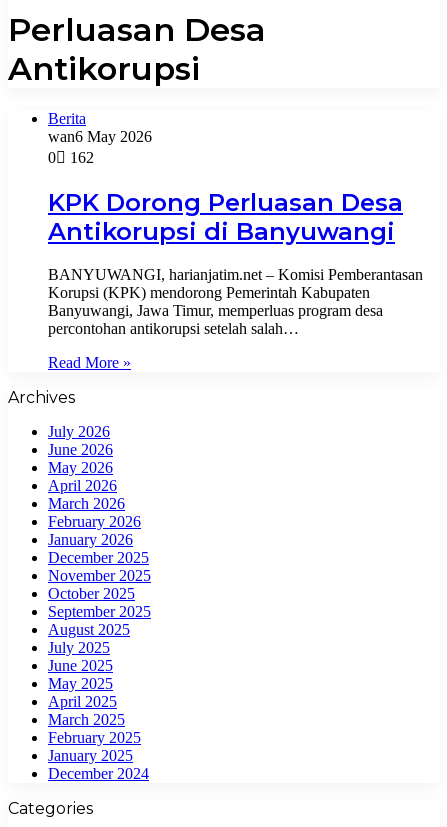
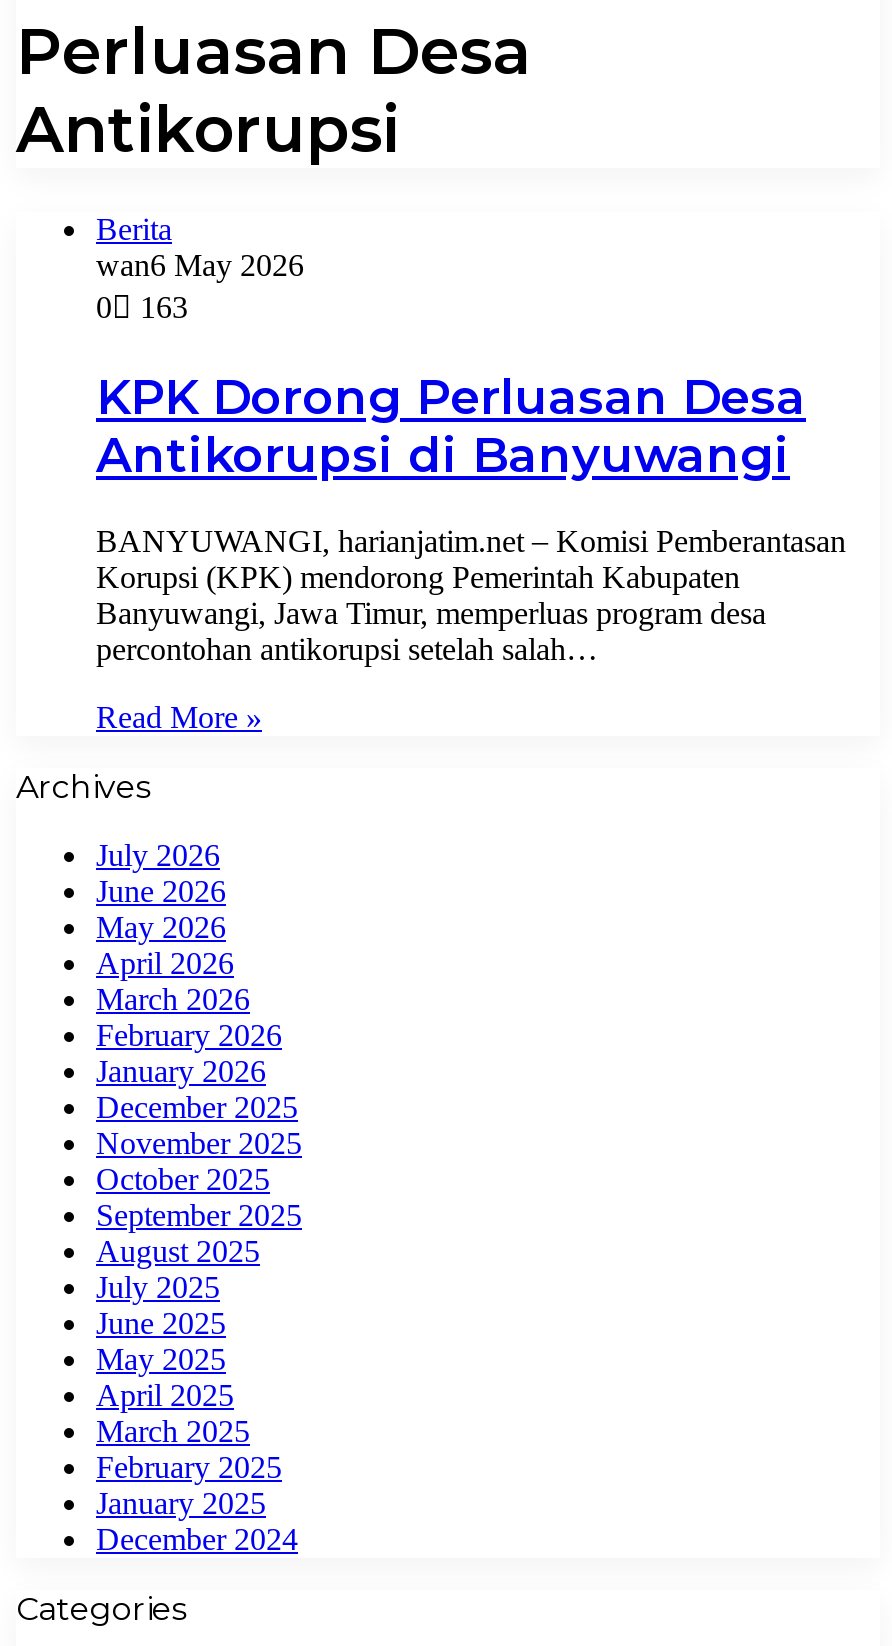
- 0 162
+ 0 163
